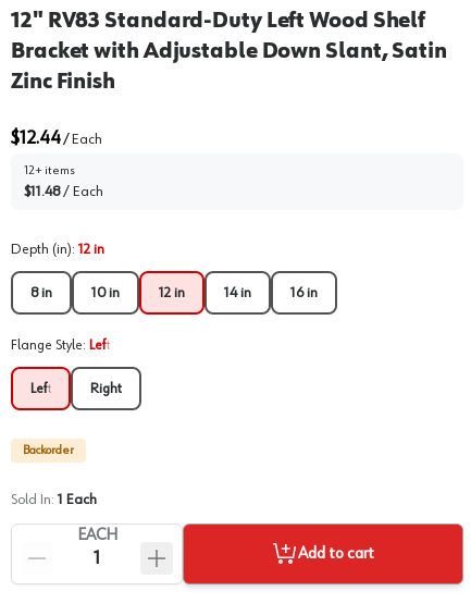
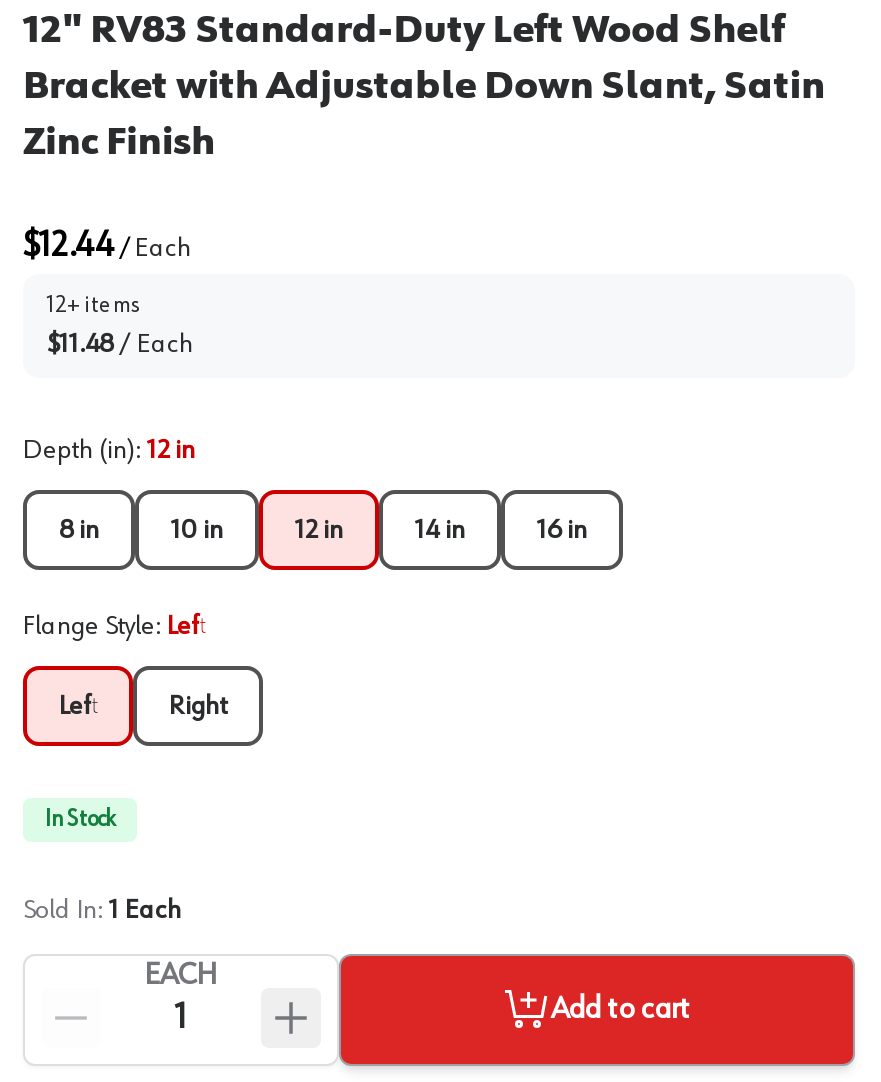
- Backorder
+ In Stock
